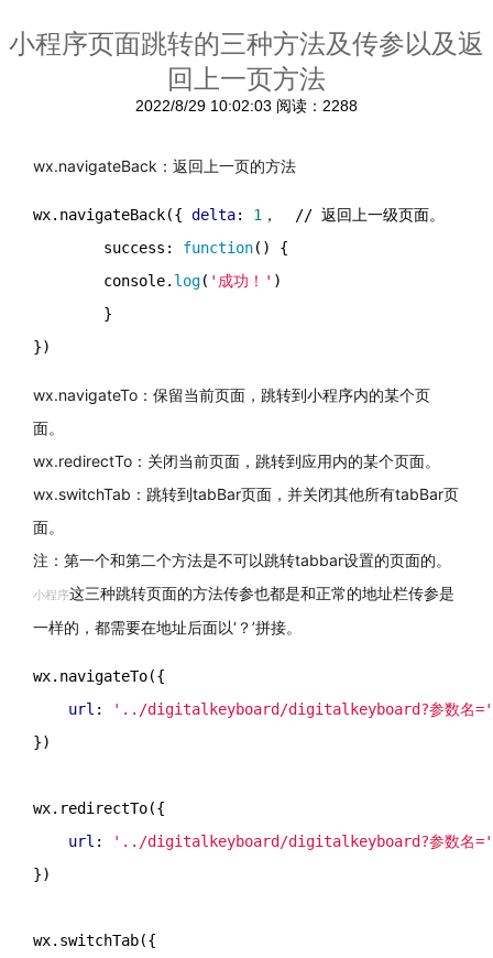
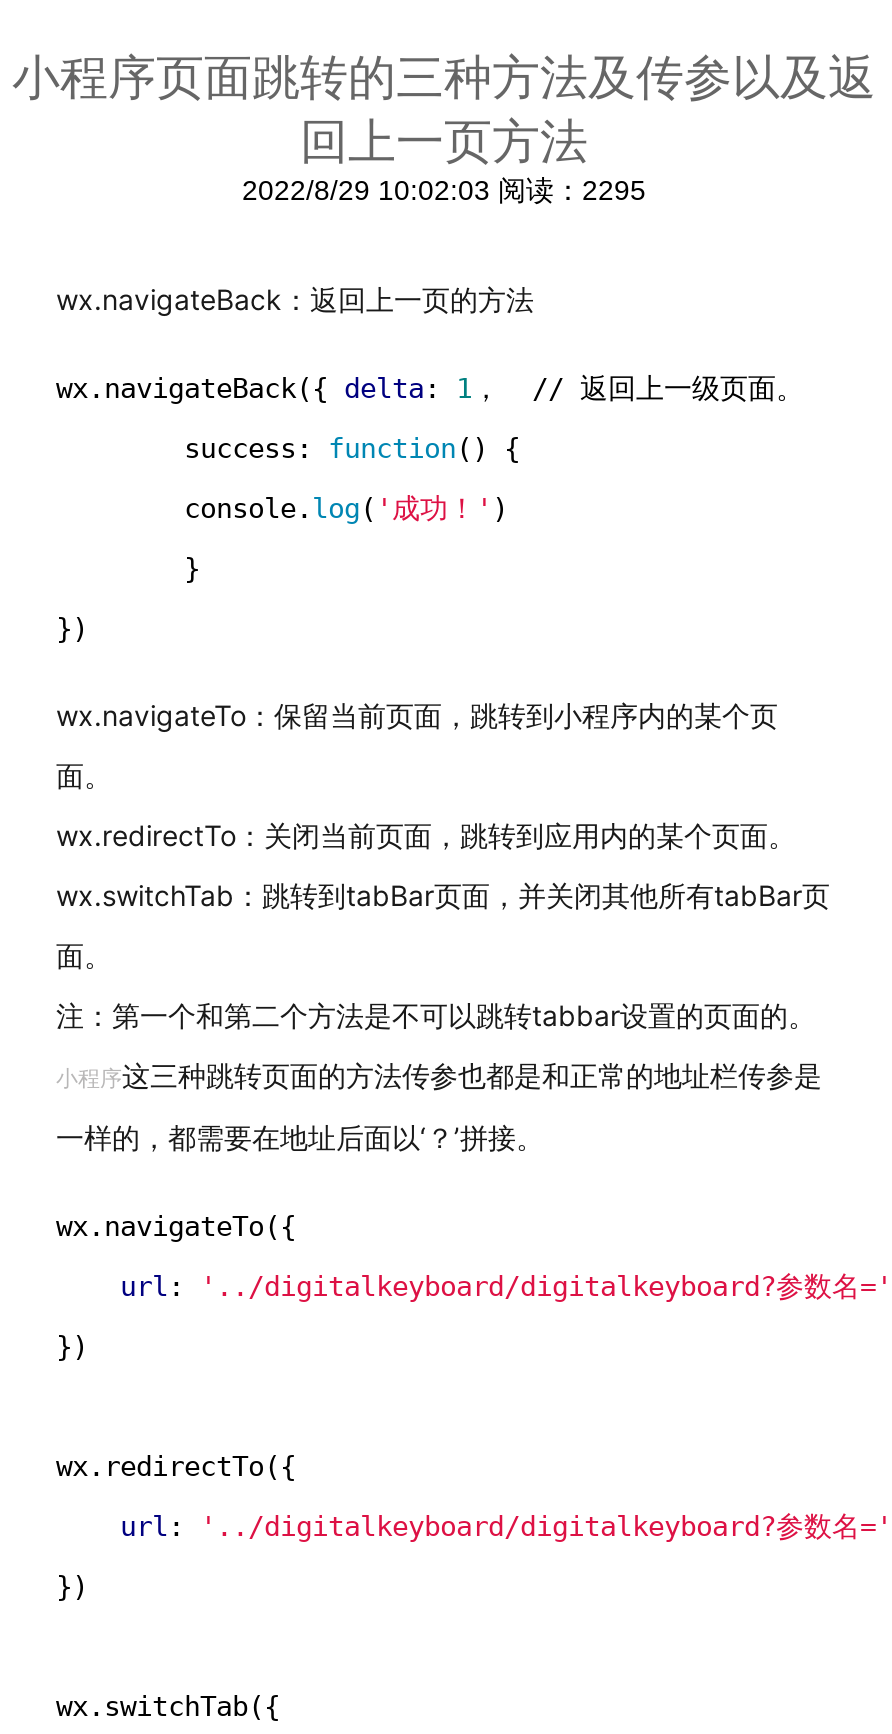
- 2022/8/29 10:02:03阅读：2288
+ 2022/8/29 10:02:03阅读：2295
